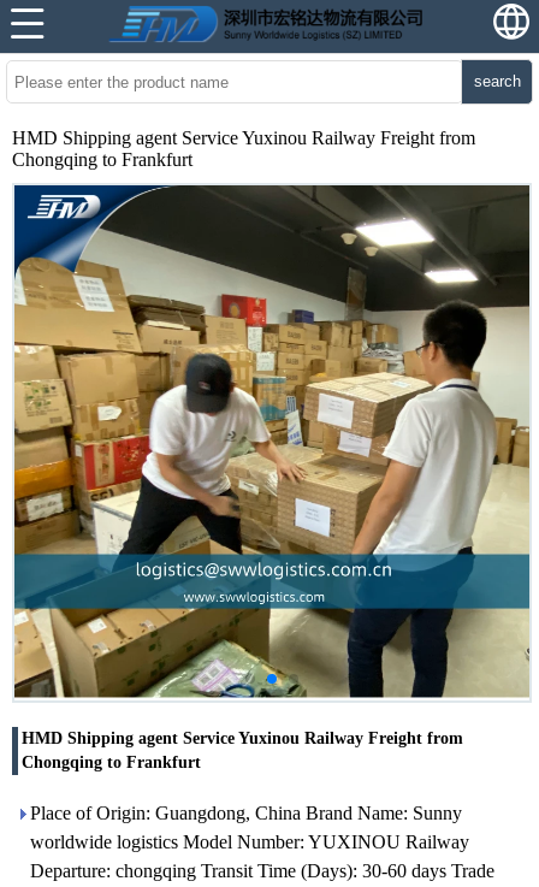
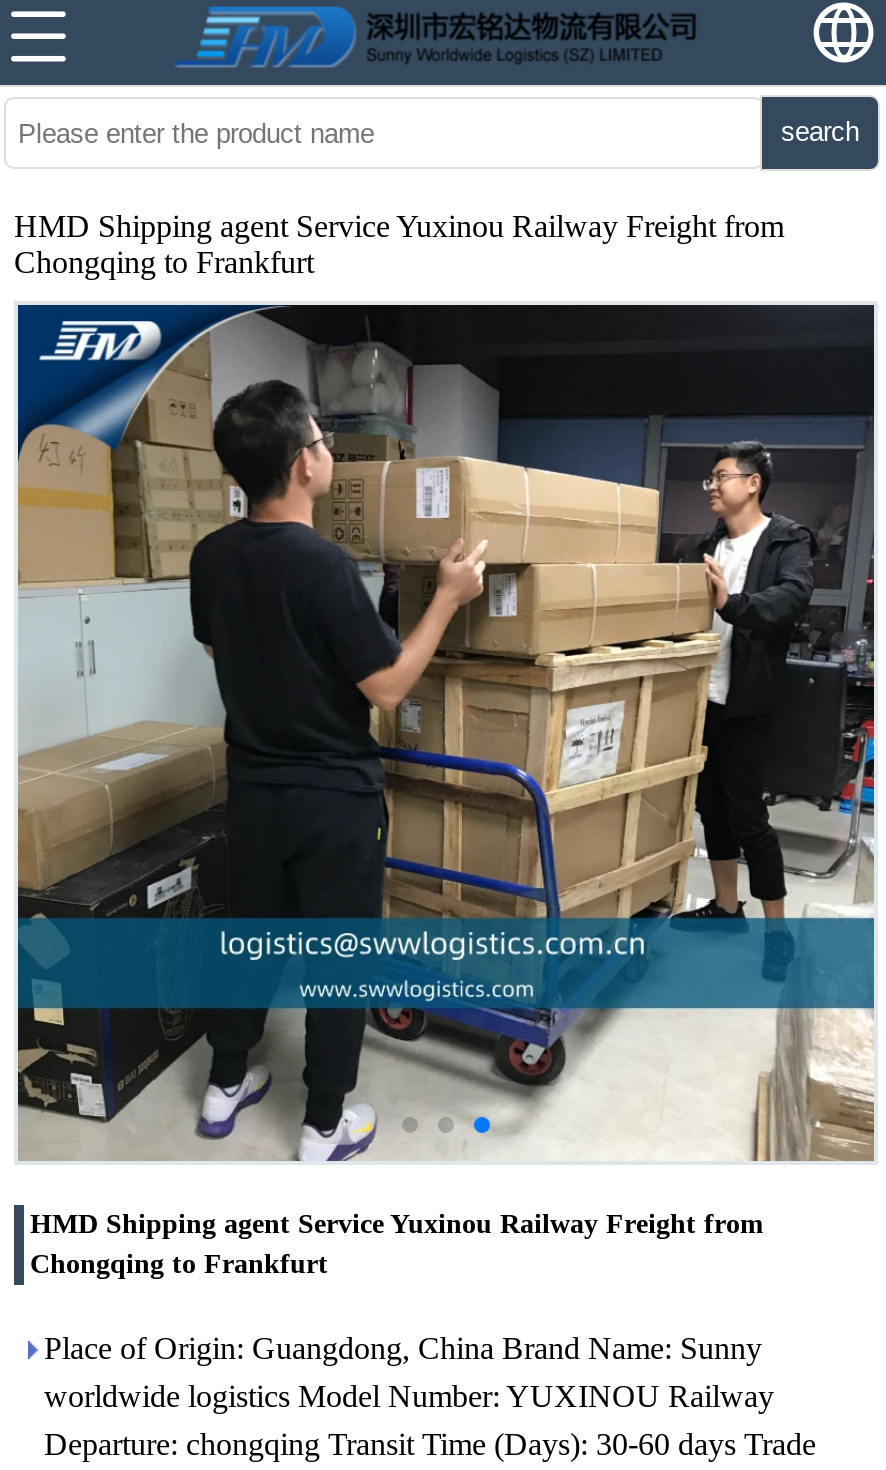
- [image]
+ [image]
